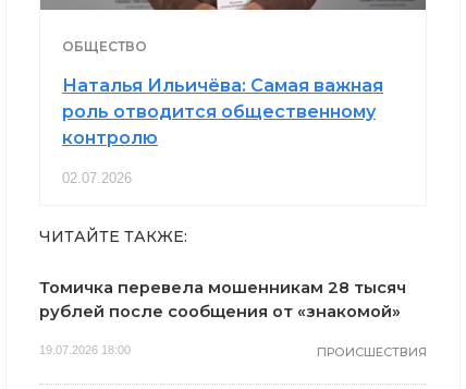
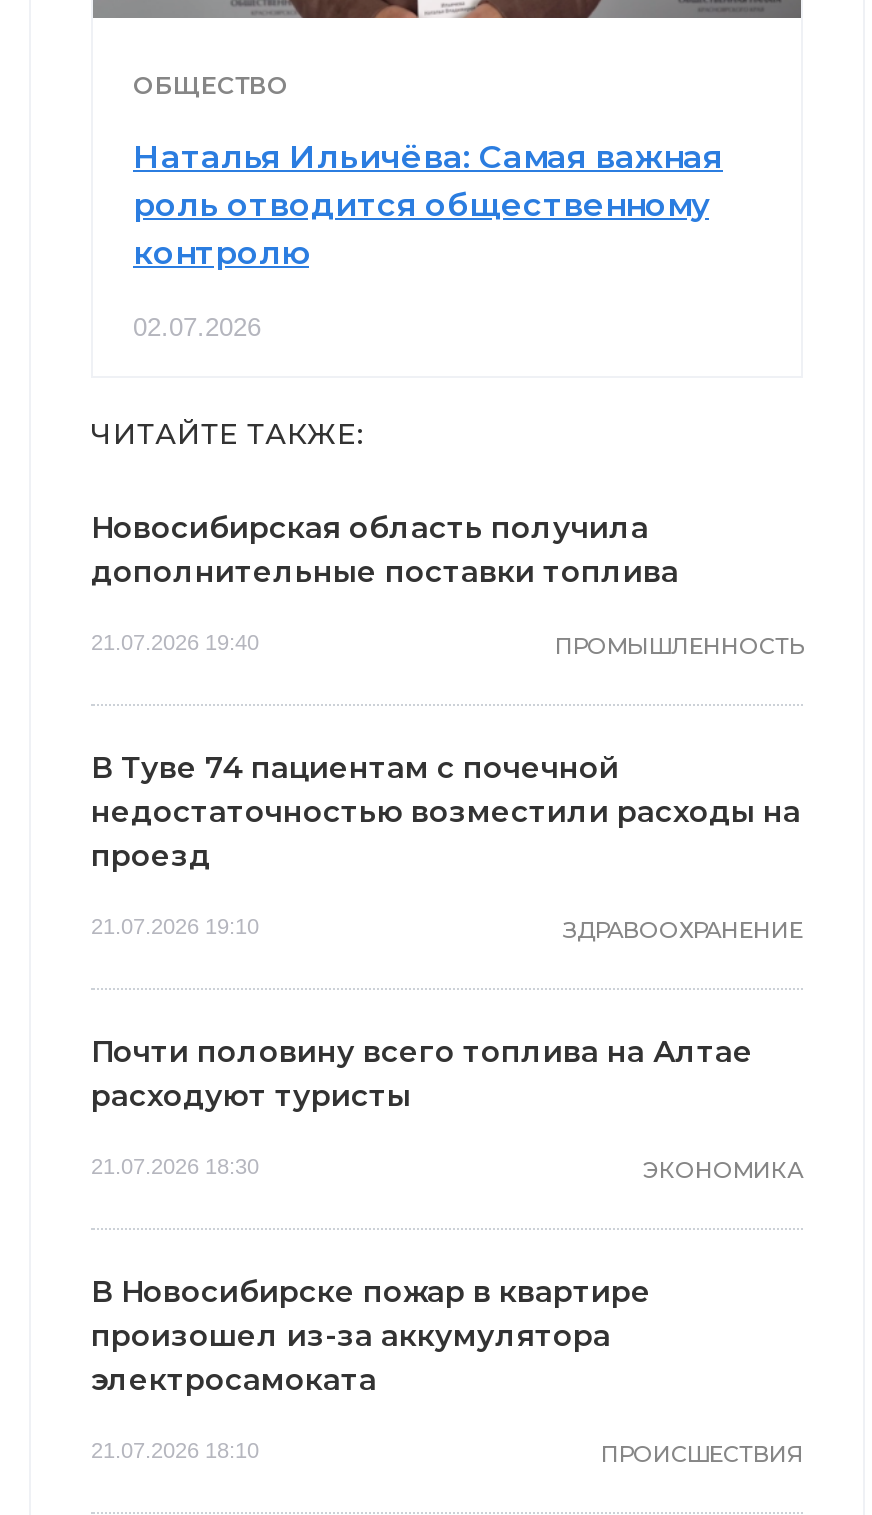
- Томичка перевела мошенникам 28 тысяч
- рублей после сообщения от «знакомой»
- 19.07.2026 18:00
+ Новосибирская область получила
+ дополнительные поставки топлива
+ 21.07.2026 19:40
+ ПРОМЫШЛЕННОСТЬ
+ В Туве 74 пациентам с почечной
+ недостаточностью возместили расходы на
+ проезд
+ 21.07.2026 19:10
+ ЗДРАВООХРАНЕНИЕ
+ Почти половину всего топлива на Алтае
+ расходуют туристы
+ 21.07.2026 18:30
+ ЭКОНОМИКА
+ В Новосибирске пожар в квартире
+ произошел из-за аккумулятора
+ электросамоката
+ 21.07.2026 18:10
